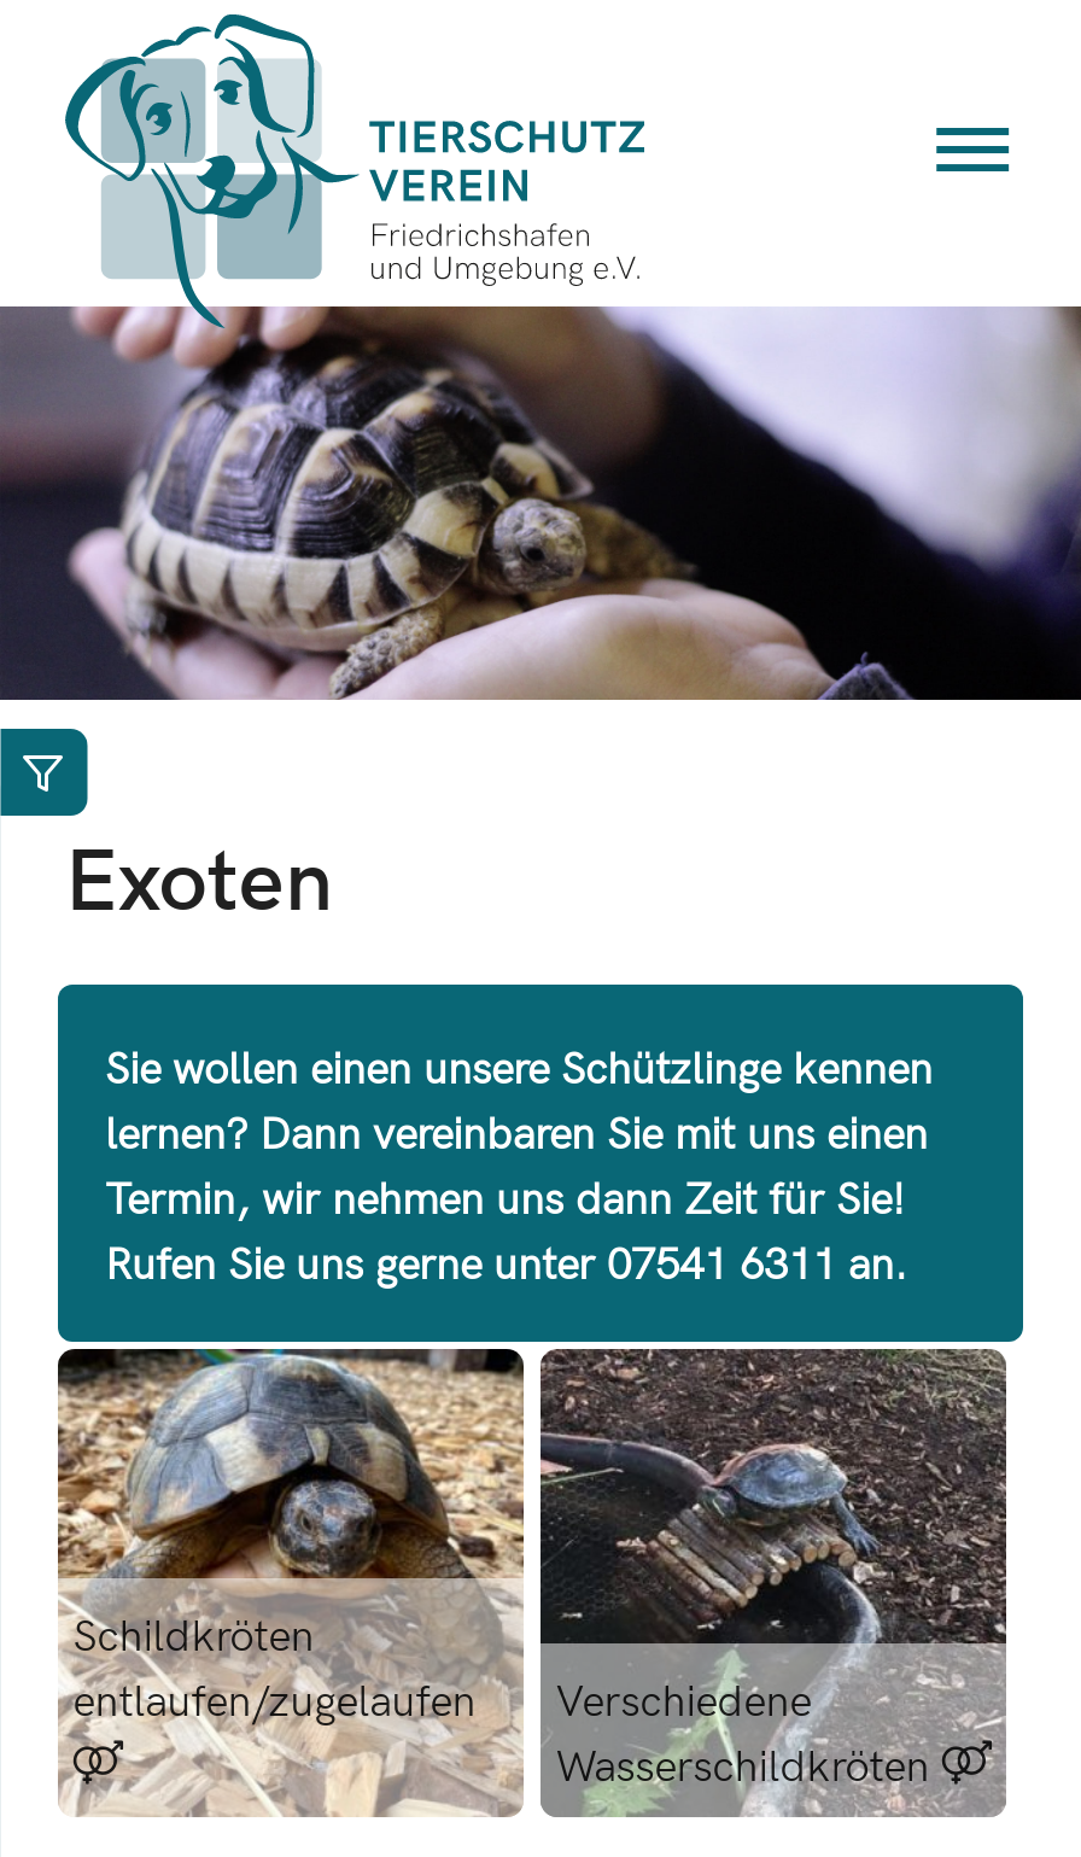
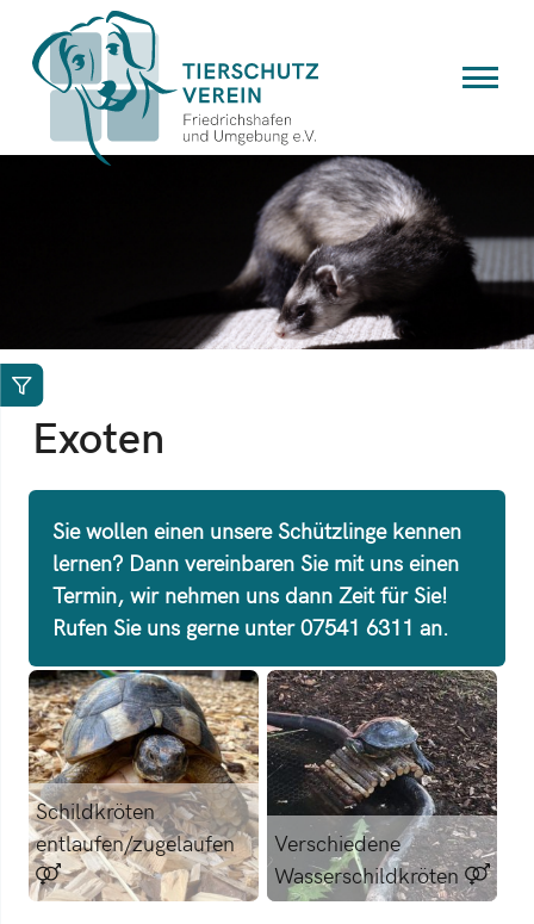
- [image]
+ [image]
